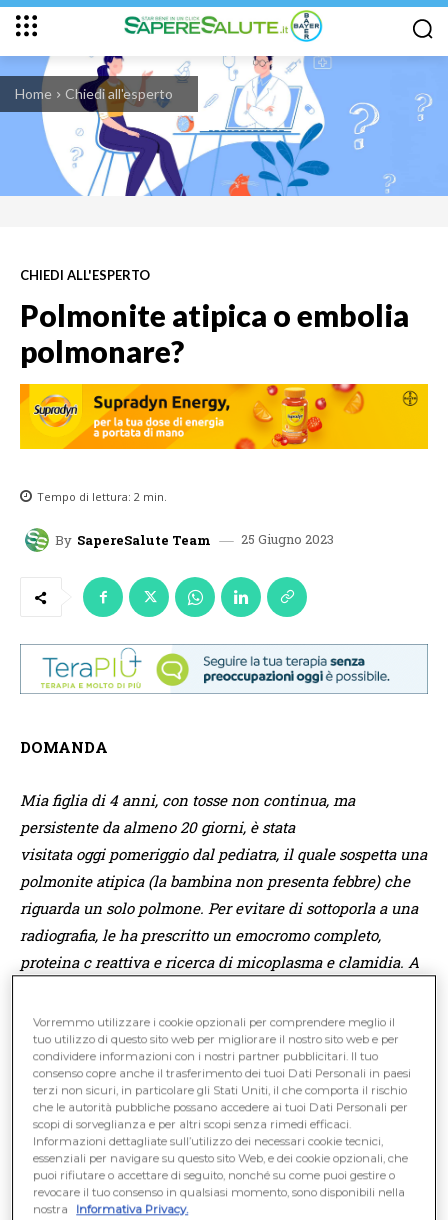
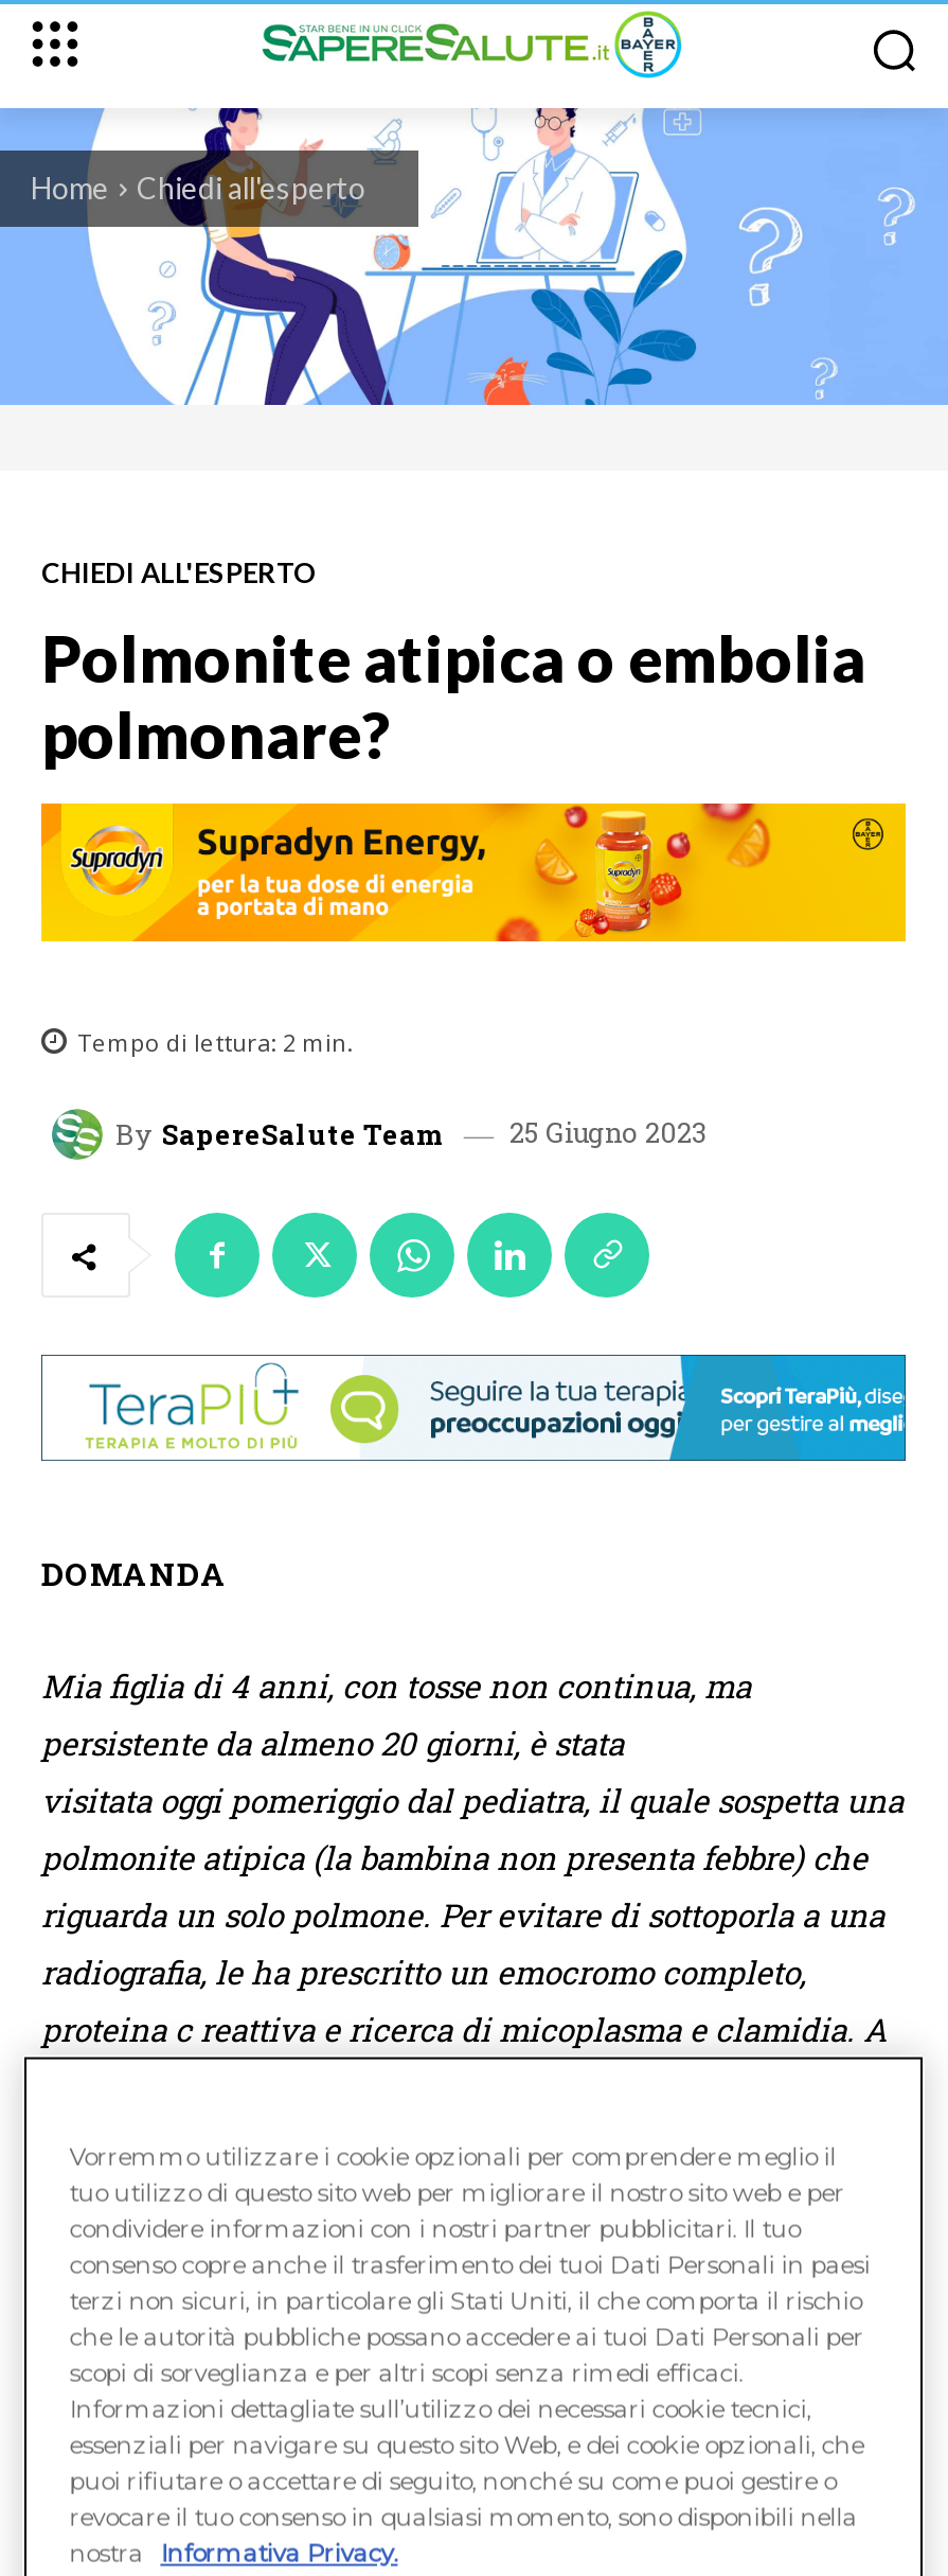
- [image]
+ [image]
